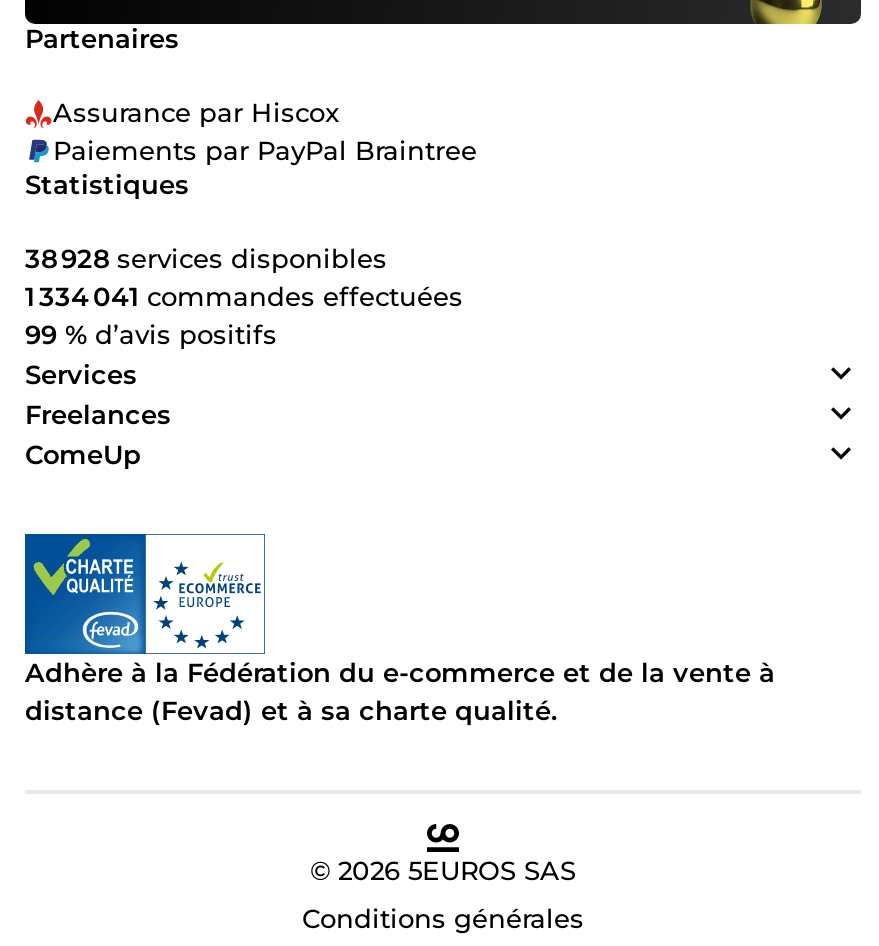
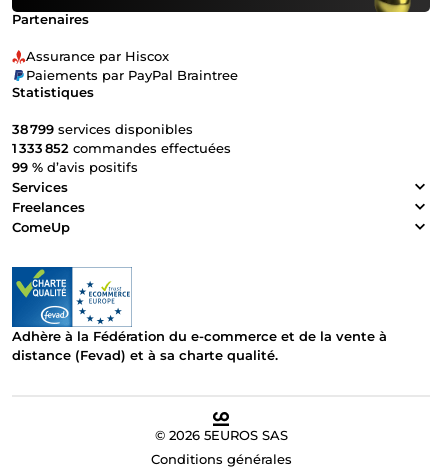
- 38 928 services disponibles
+ 38 799 services disponibles

- 1 334 041 commandes effectuées
+ 1 333 852 commandes effectuées
